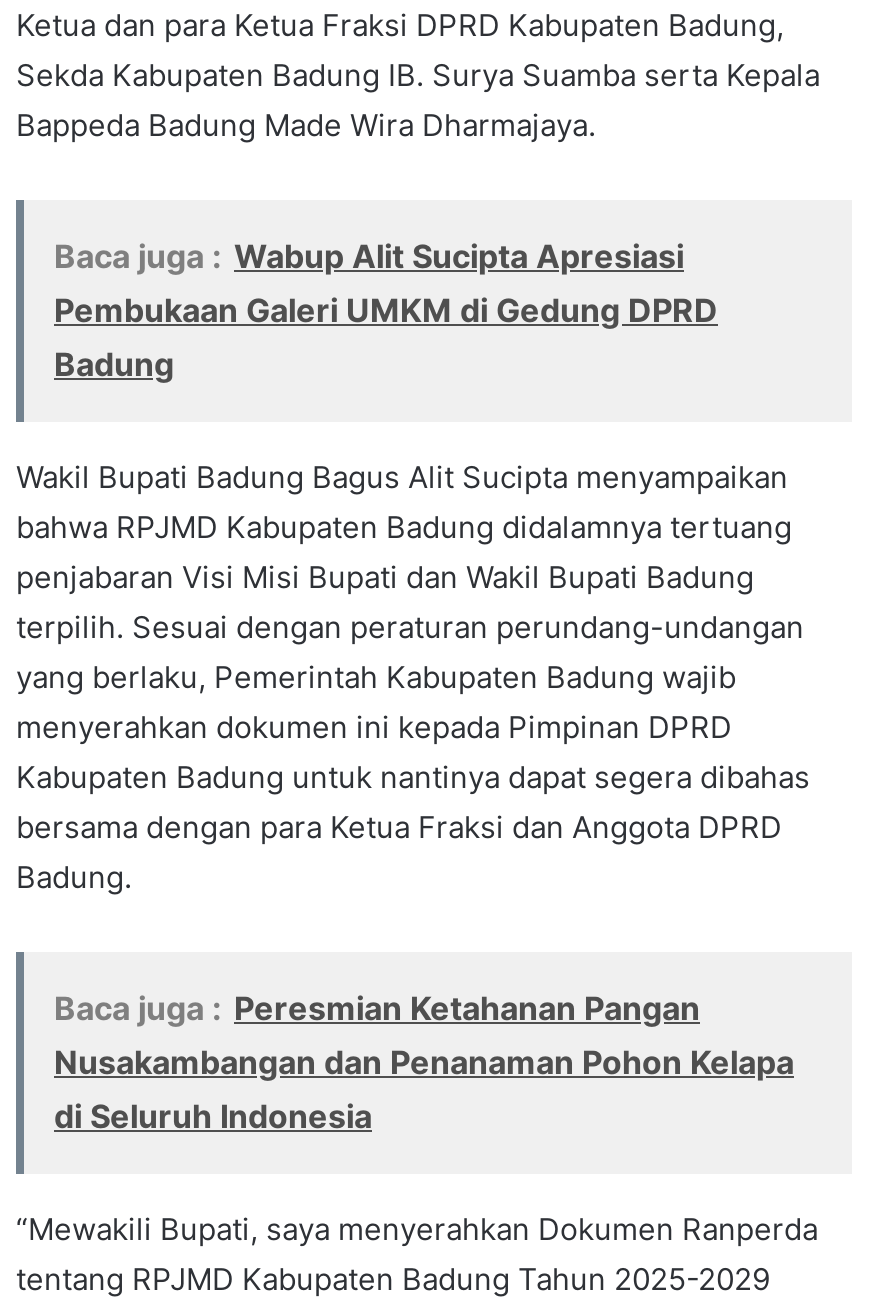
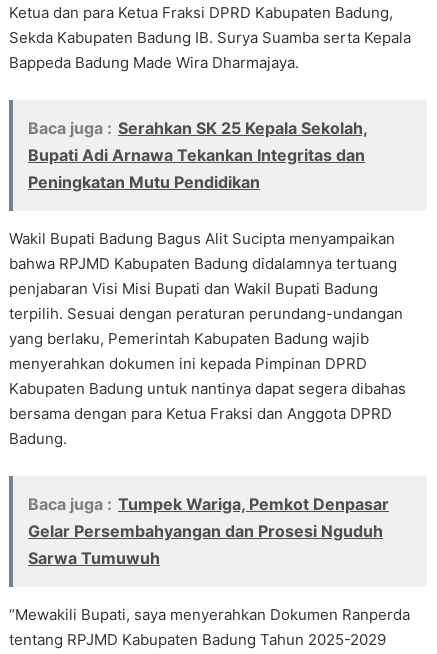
- Baca juga : Wabup Alit Sucipta Apresiasi
- Pembukaan Galeri UMKM di Gedung DPRD
- Badung
+ Baca juga : Serahkan SK 25 Kepala Sekolah,
+ Bupati Adi Arnawa Tekankan Integritas dan
+ Peningkatan Mutu Pendidikan

- Baca juga : Peresmian Ketahanan Pangan
- Nusakambangan dan Penanaman Pohon Kelapa
- di Seluruh Indonesia
+ Baca juga : Tumpek Wariga, Pemkot Denpasar
+ Gelar Persembahyangan dan Prosesi Nguduh
+ Sarwa Tumuwuh
